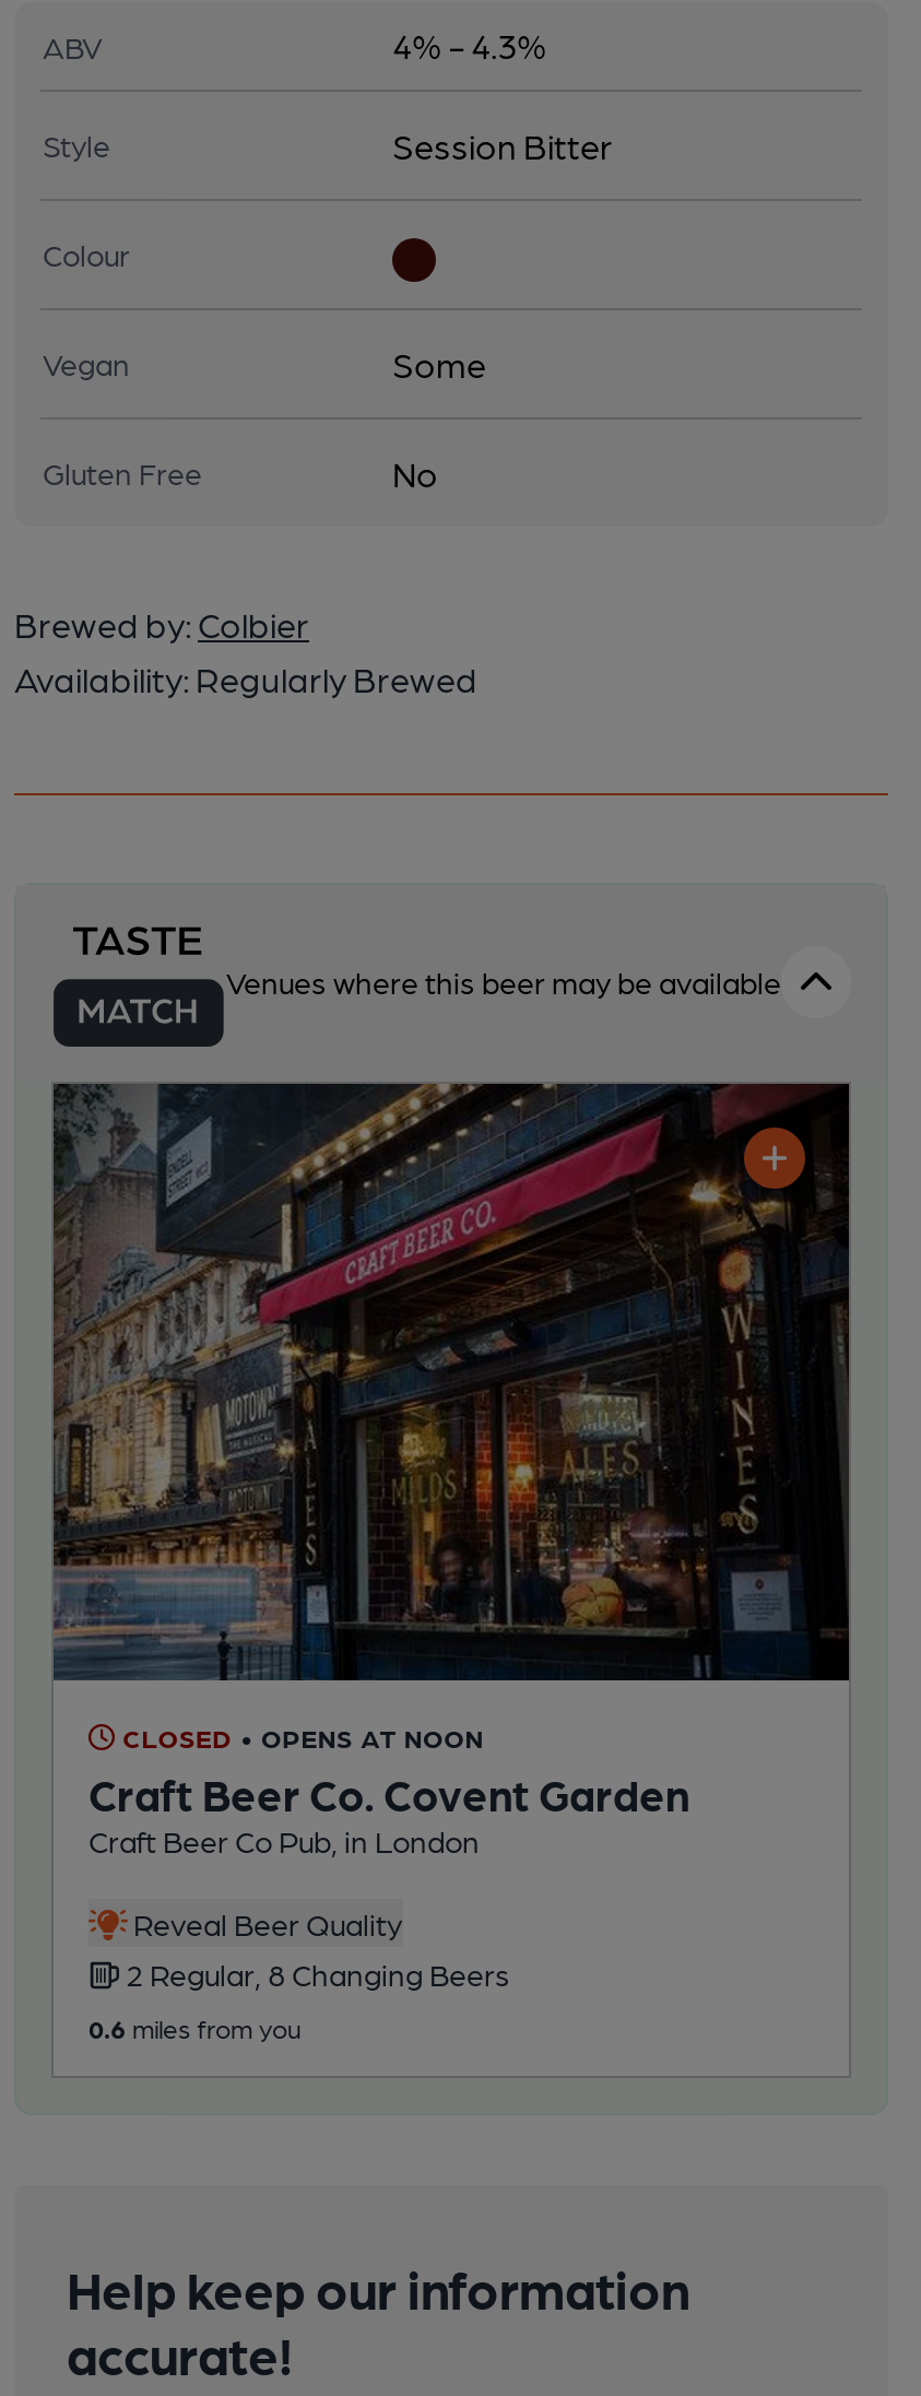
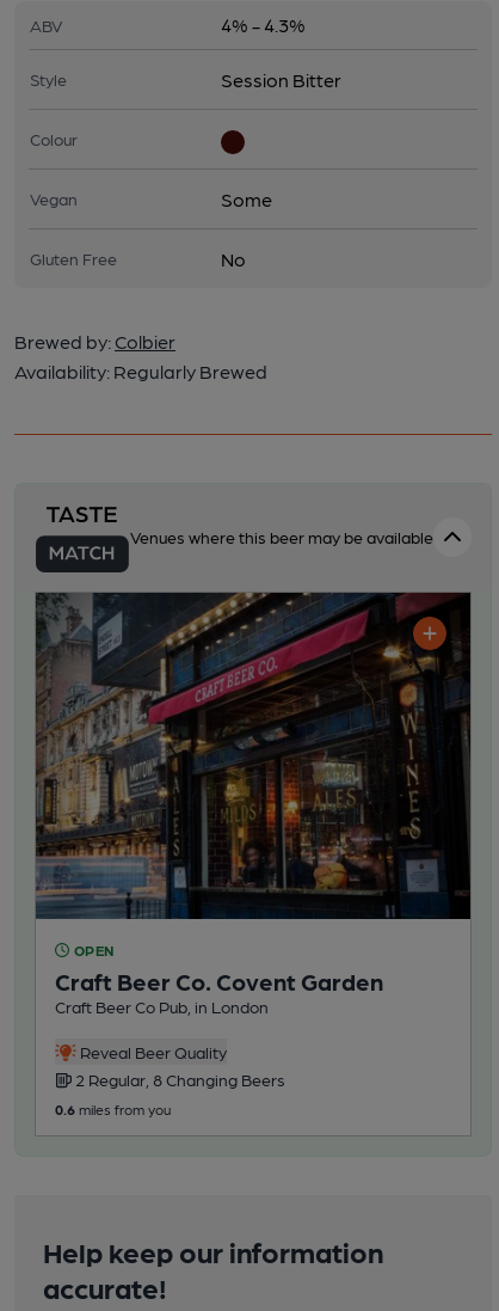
- CLOSED • OPENS AT NOON
+ OPEN
